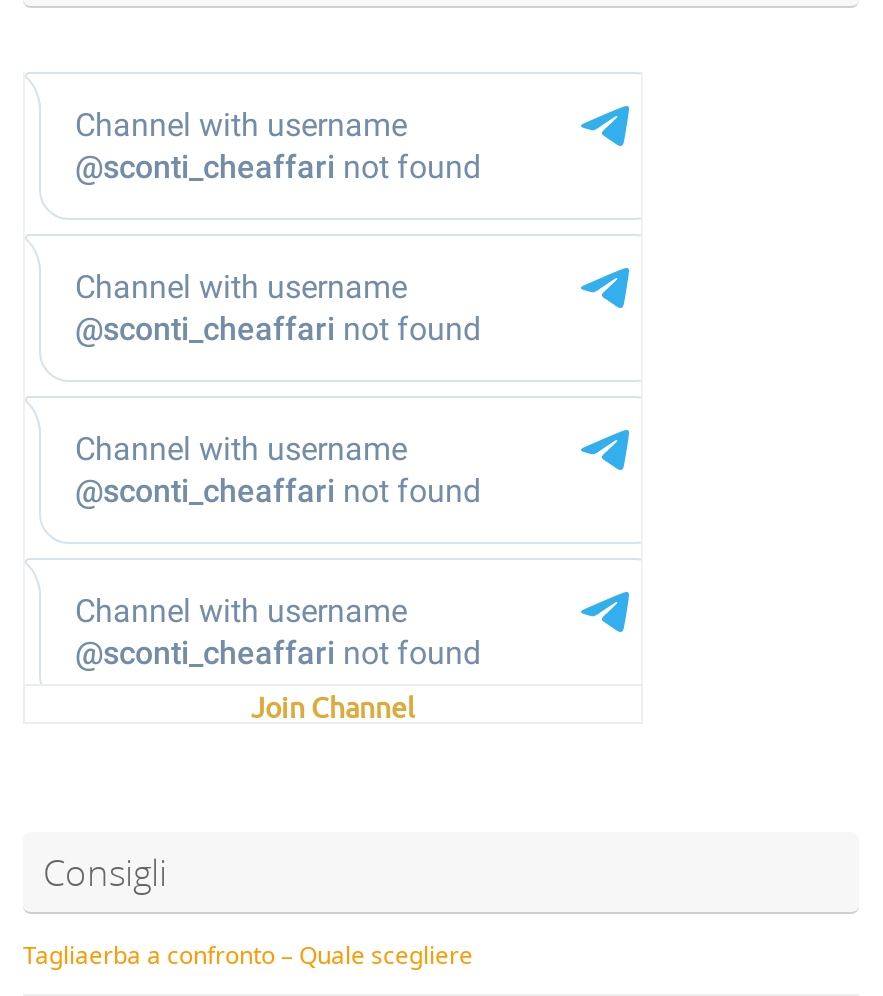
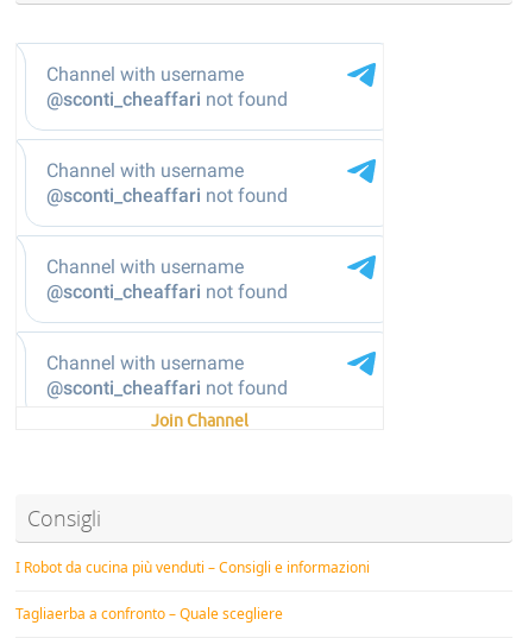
+ I Robot da cucina più venduti – Consigli e informazioni
